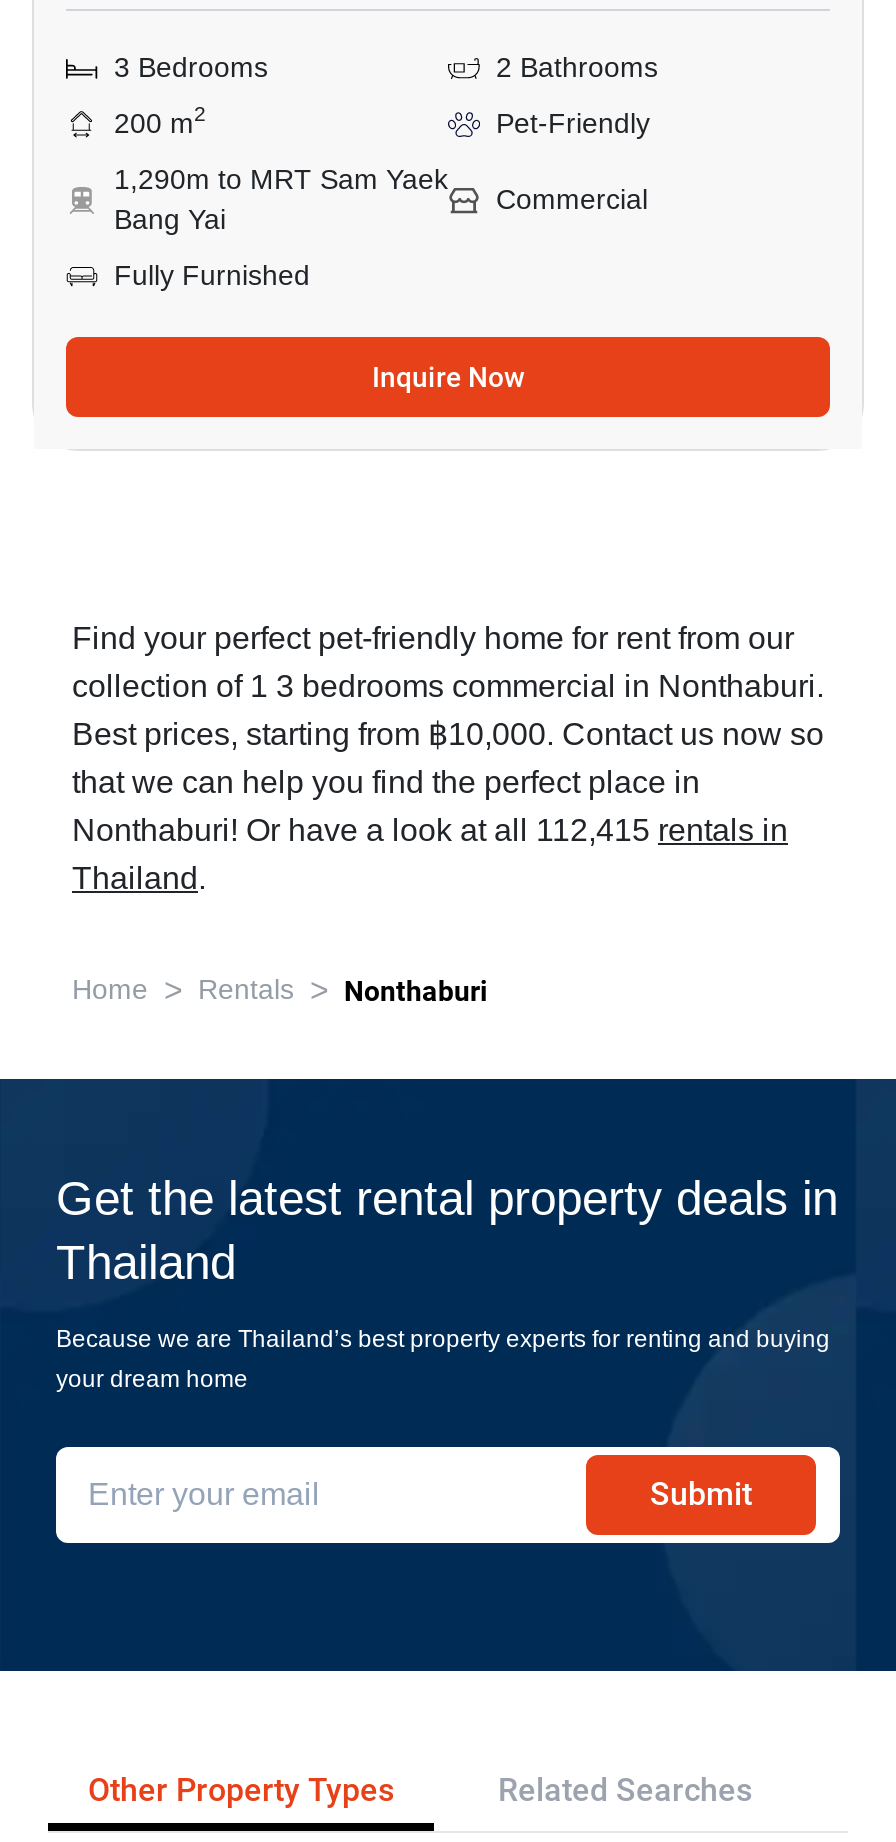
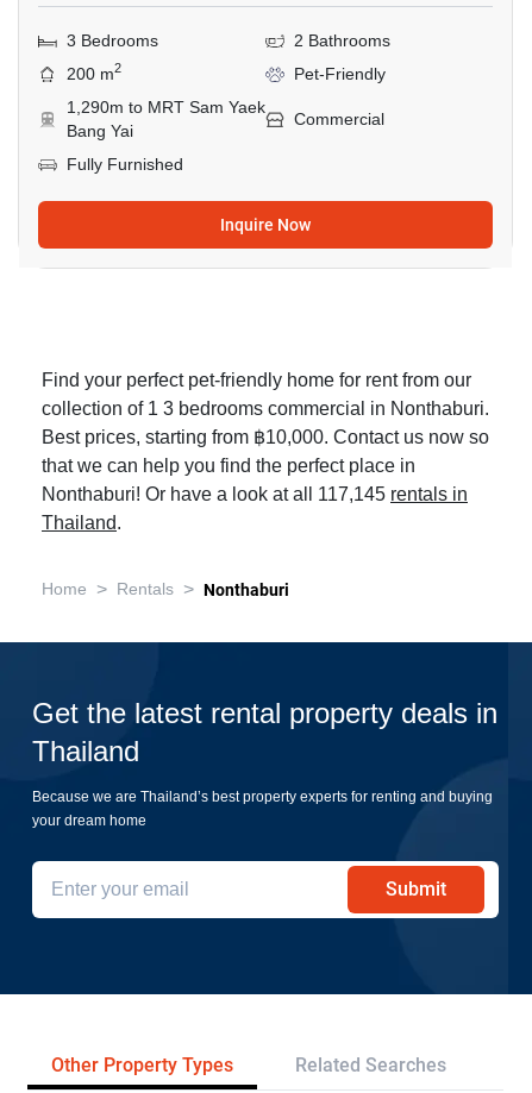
- Nonthaburi! Or have a look at all 112,415 rentals in
+ Nonthaburi! Or have a look at all 117,145 rentals in
